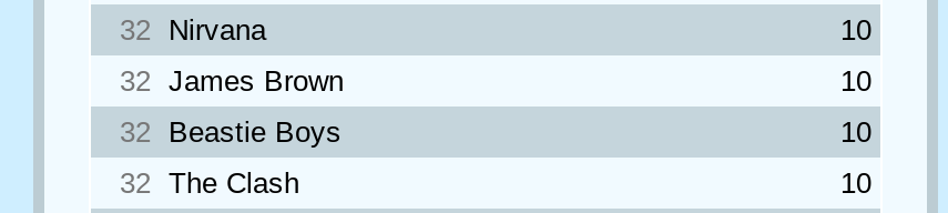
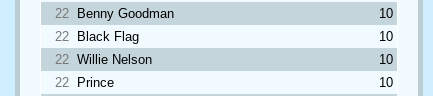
- 32 Nirvana
+ 22 Benny Goodman

- 32 James Brown
+ 22 Black Flag

- 32 Beastie Boys
+ 22 Willie Nelson

- 32 The Clash
+ 22 Prince
